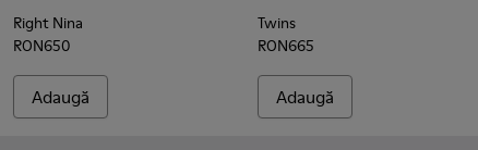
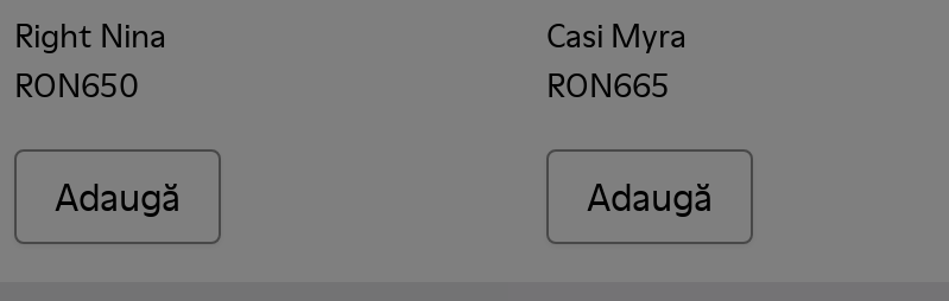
- Twins
+ Casi Myra
